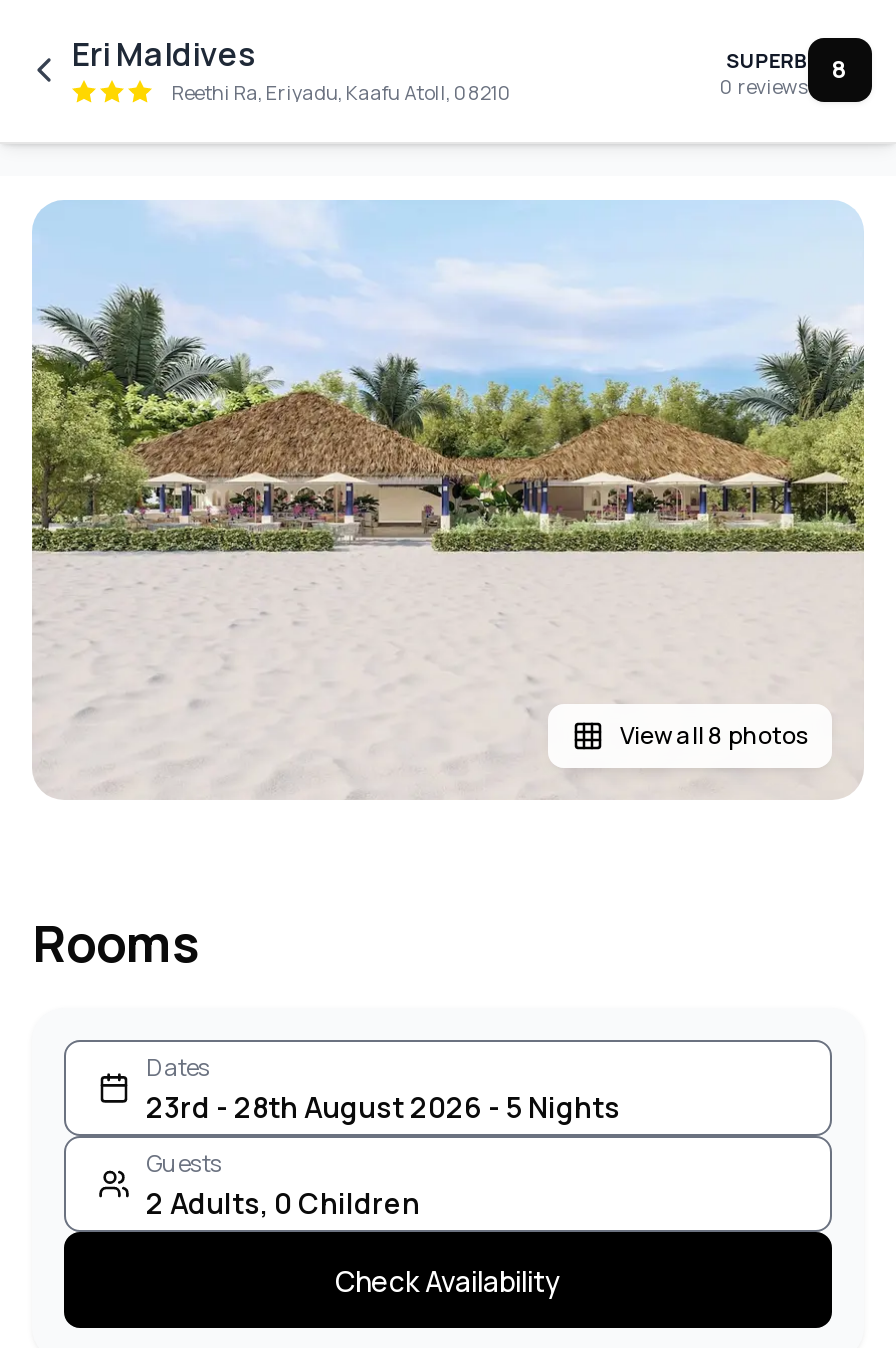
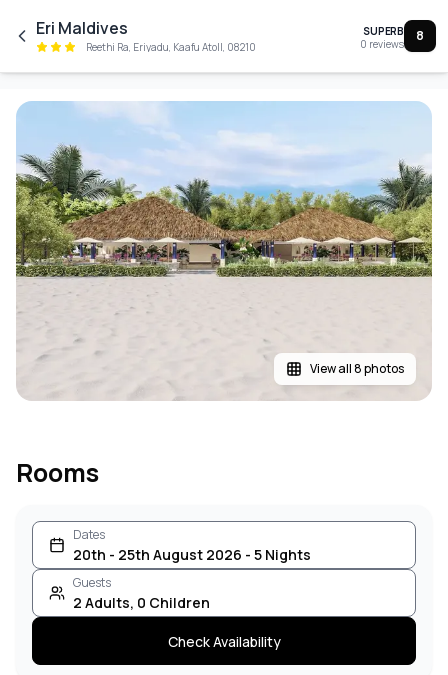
- 23rd - 28th August 2026 - 5 Nights
+ 20th - 25th August 2026 - 5 Nights
